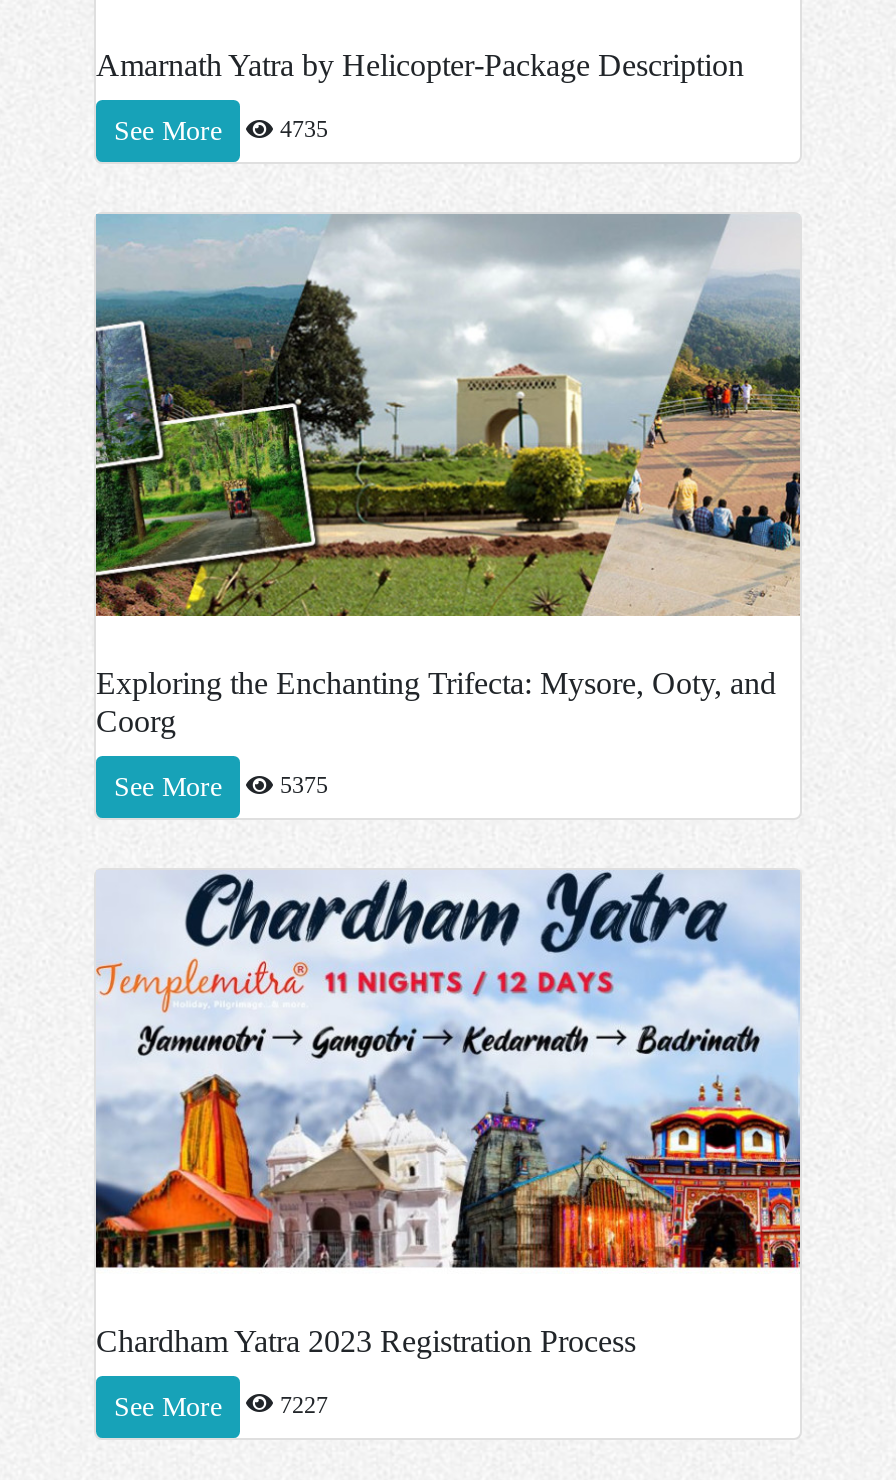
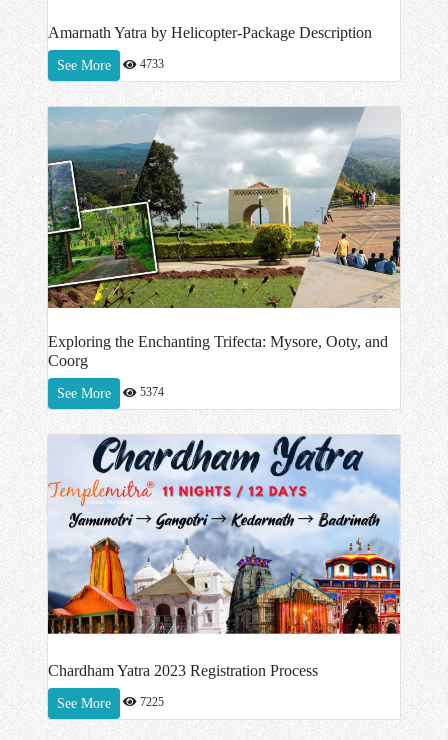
- See More 4735
+ See More 4733

- See More 5375
+ See More 5374

- See More 7227
+ See More 7225
